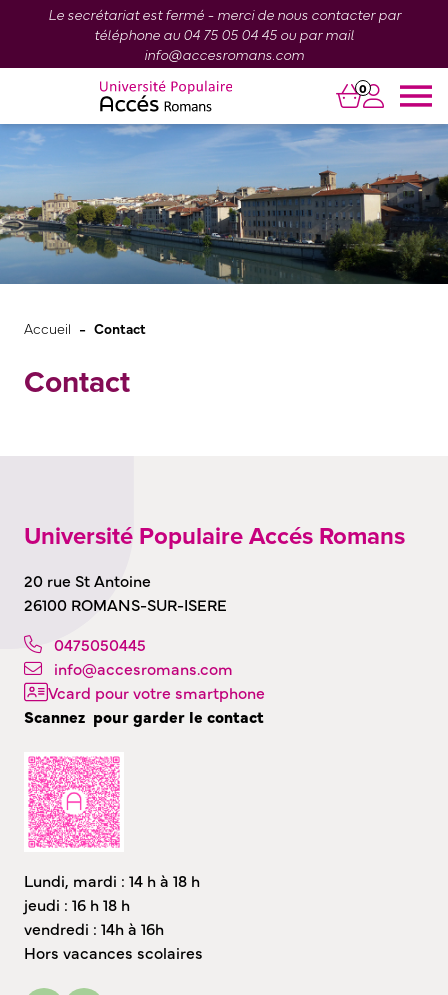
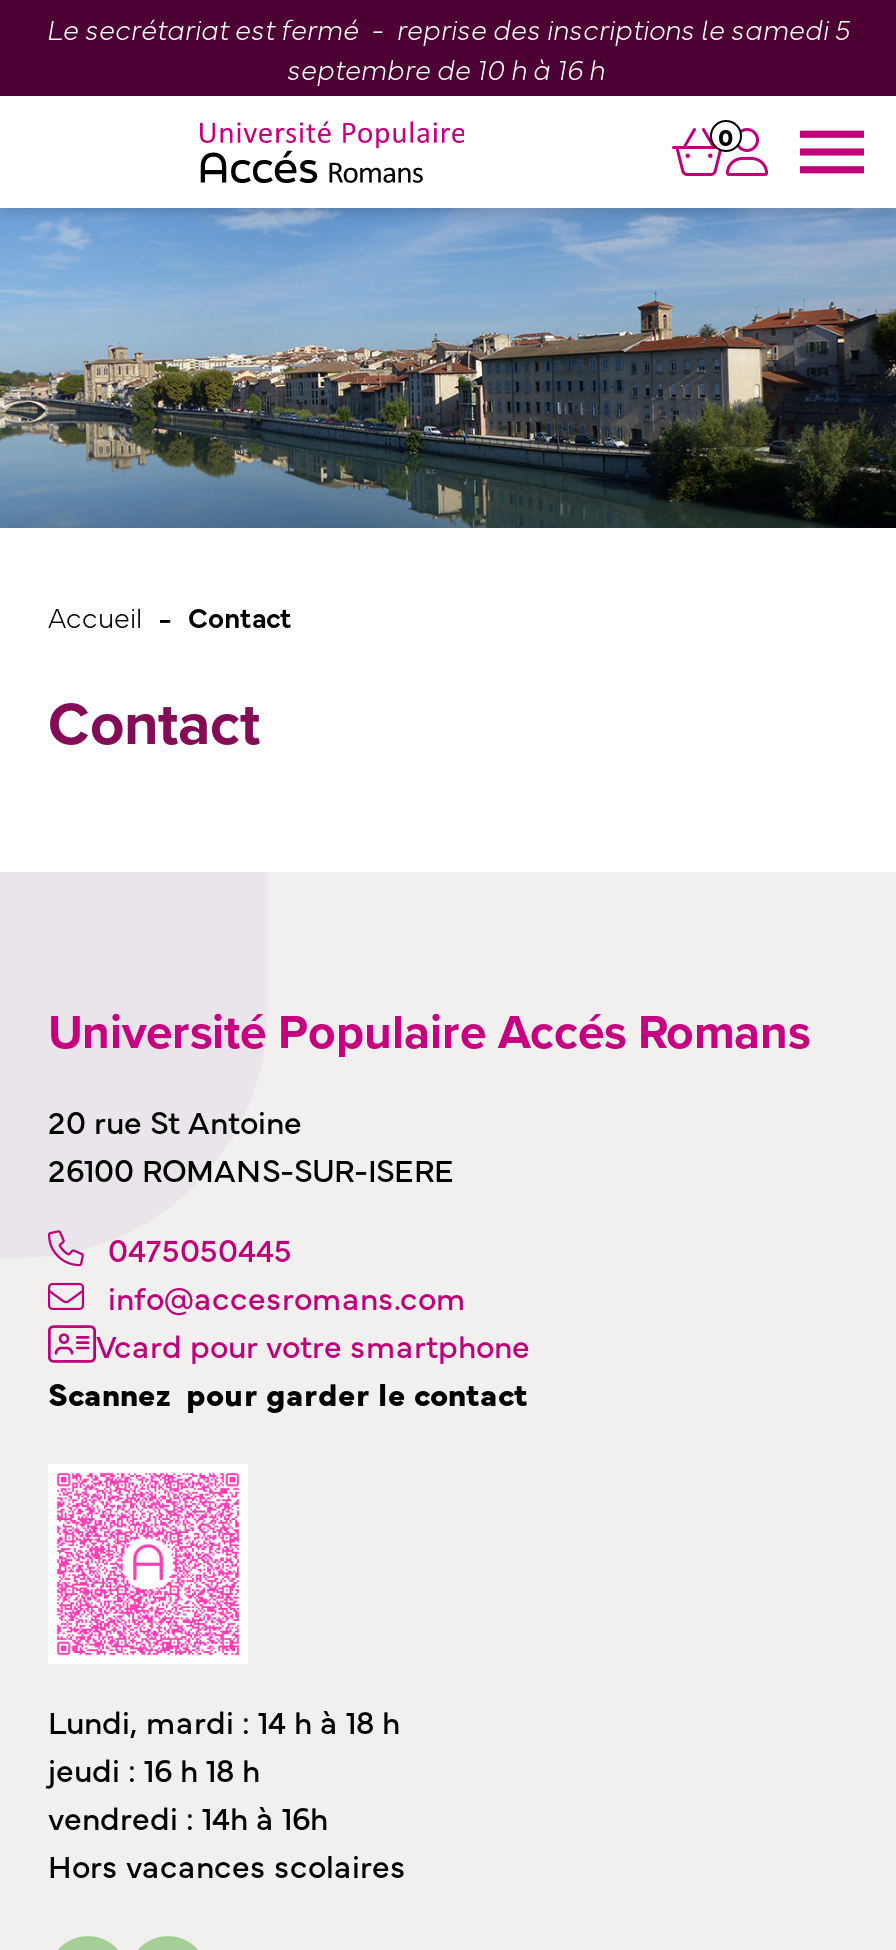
- Le secrétariat est fermé - merci de nous contacter par
- téléphone au 04 75 05 04 45 ou par mail
- info@accesromans.com
+ Le secrétariat est fermé - reprise des inscriptions le samedi 5
+ septembre de 10 h à 16 h
